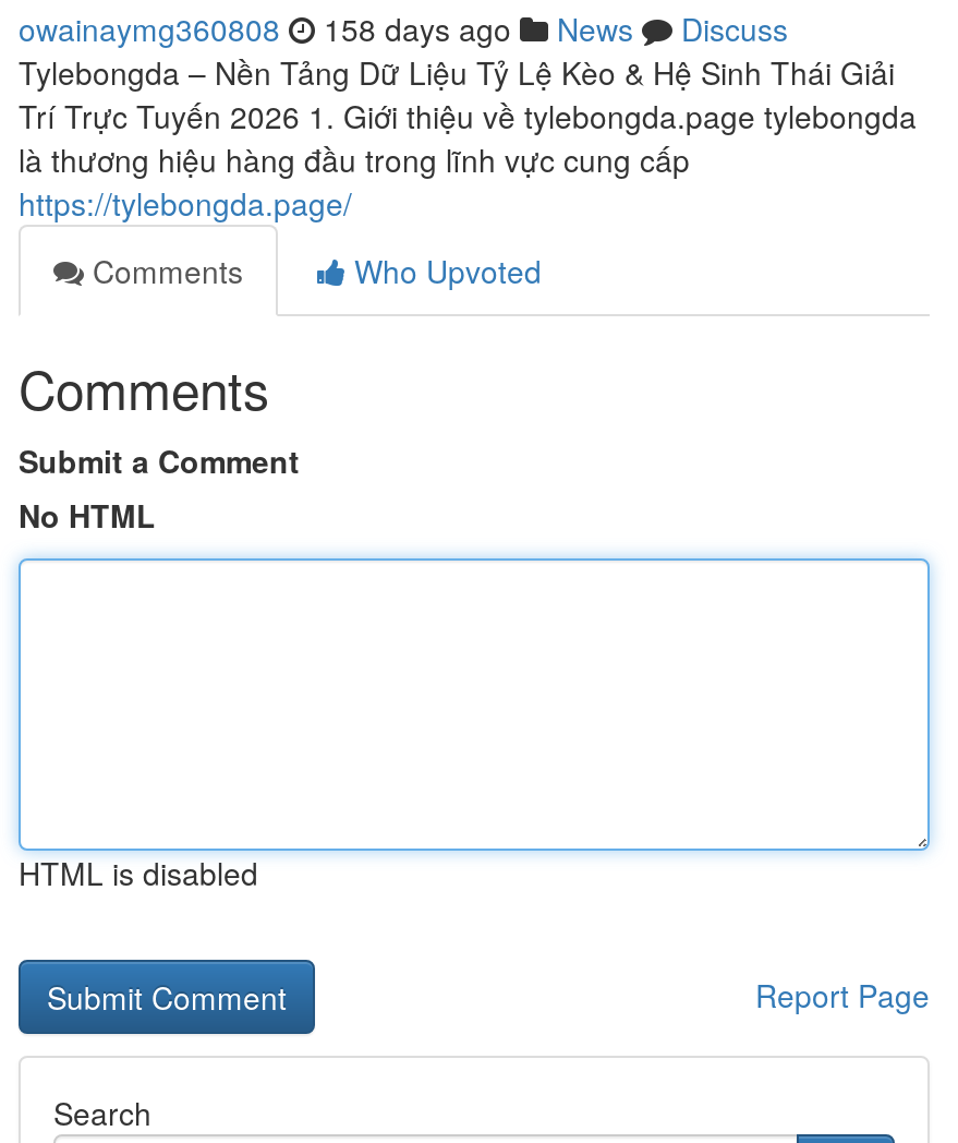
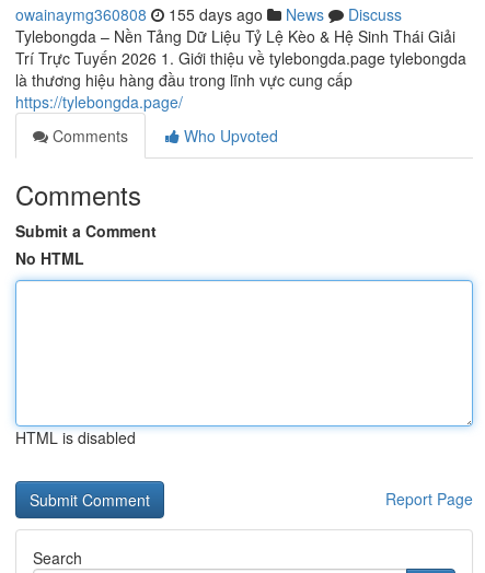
- owainaymg360808 158 days ago News Discuss
+ owainaymg360808 155 days ago News Discuss
